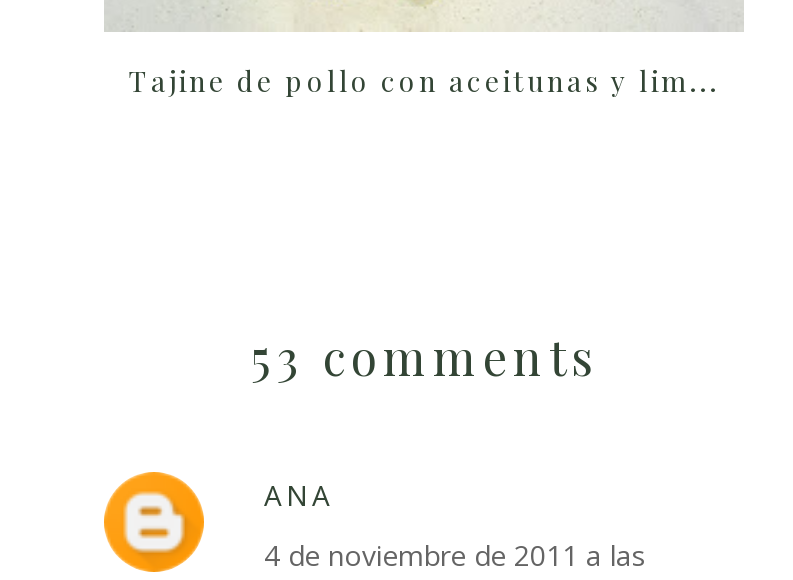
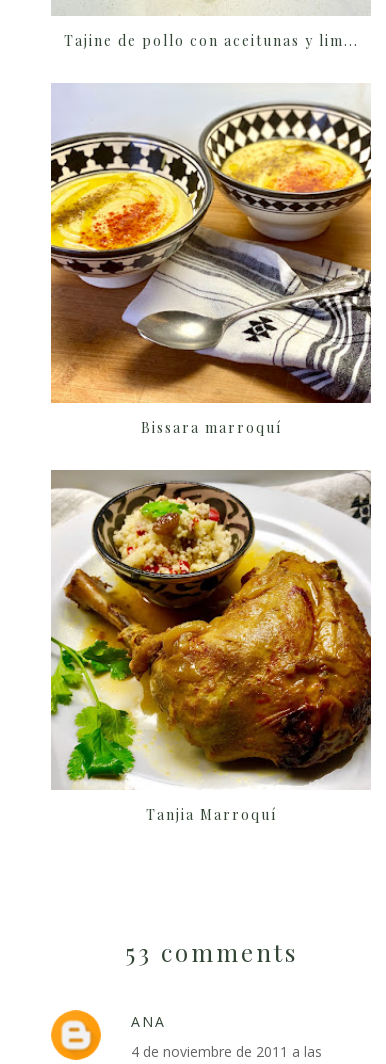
+ [image]
+ Bissara marroquí

+ [image]
+ Tanjia Marroquí
